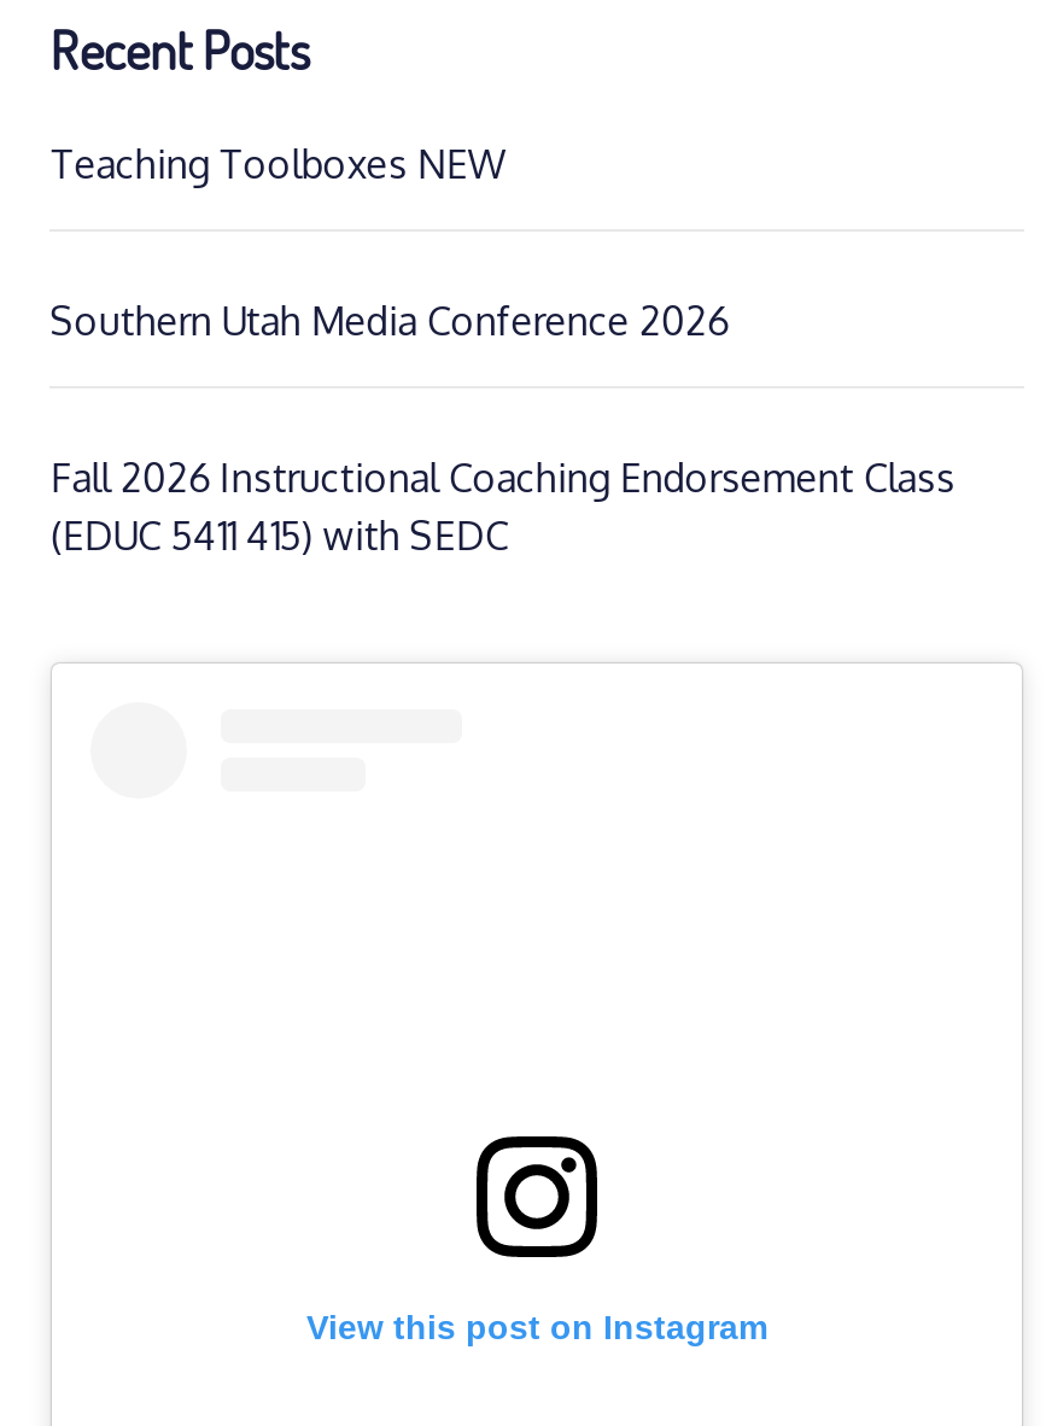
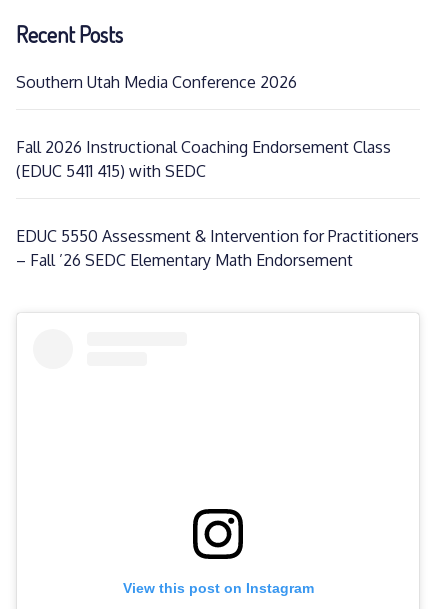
- Teaching Toolboxes NEW

moved up: Southern Utah Media Conference 2026 | Fall 2026 Instructional Coaching Endorsement Class | (EDUC 5411 415) with SEDC

+ EDUC 5550 Assessment & Intervention for Practitioners
+ – Fall ’26 SEDC Elementary Math Endorsement
